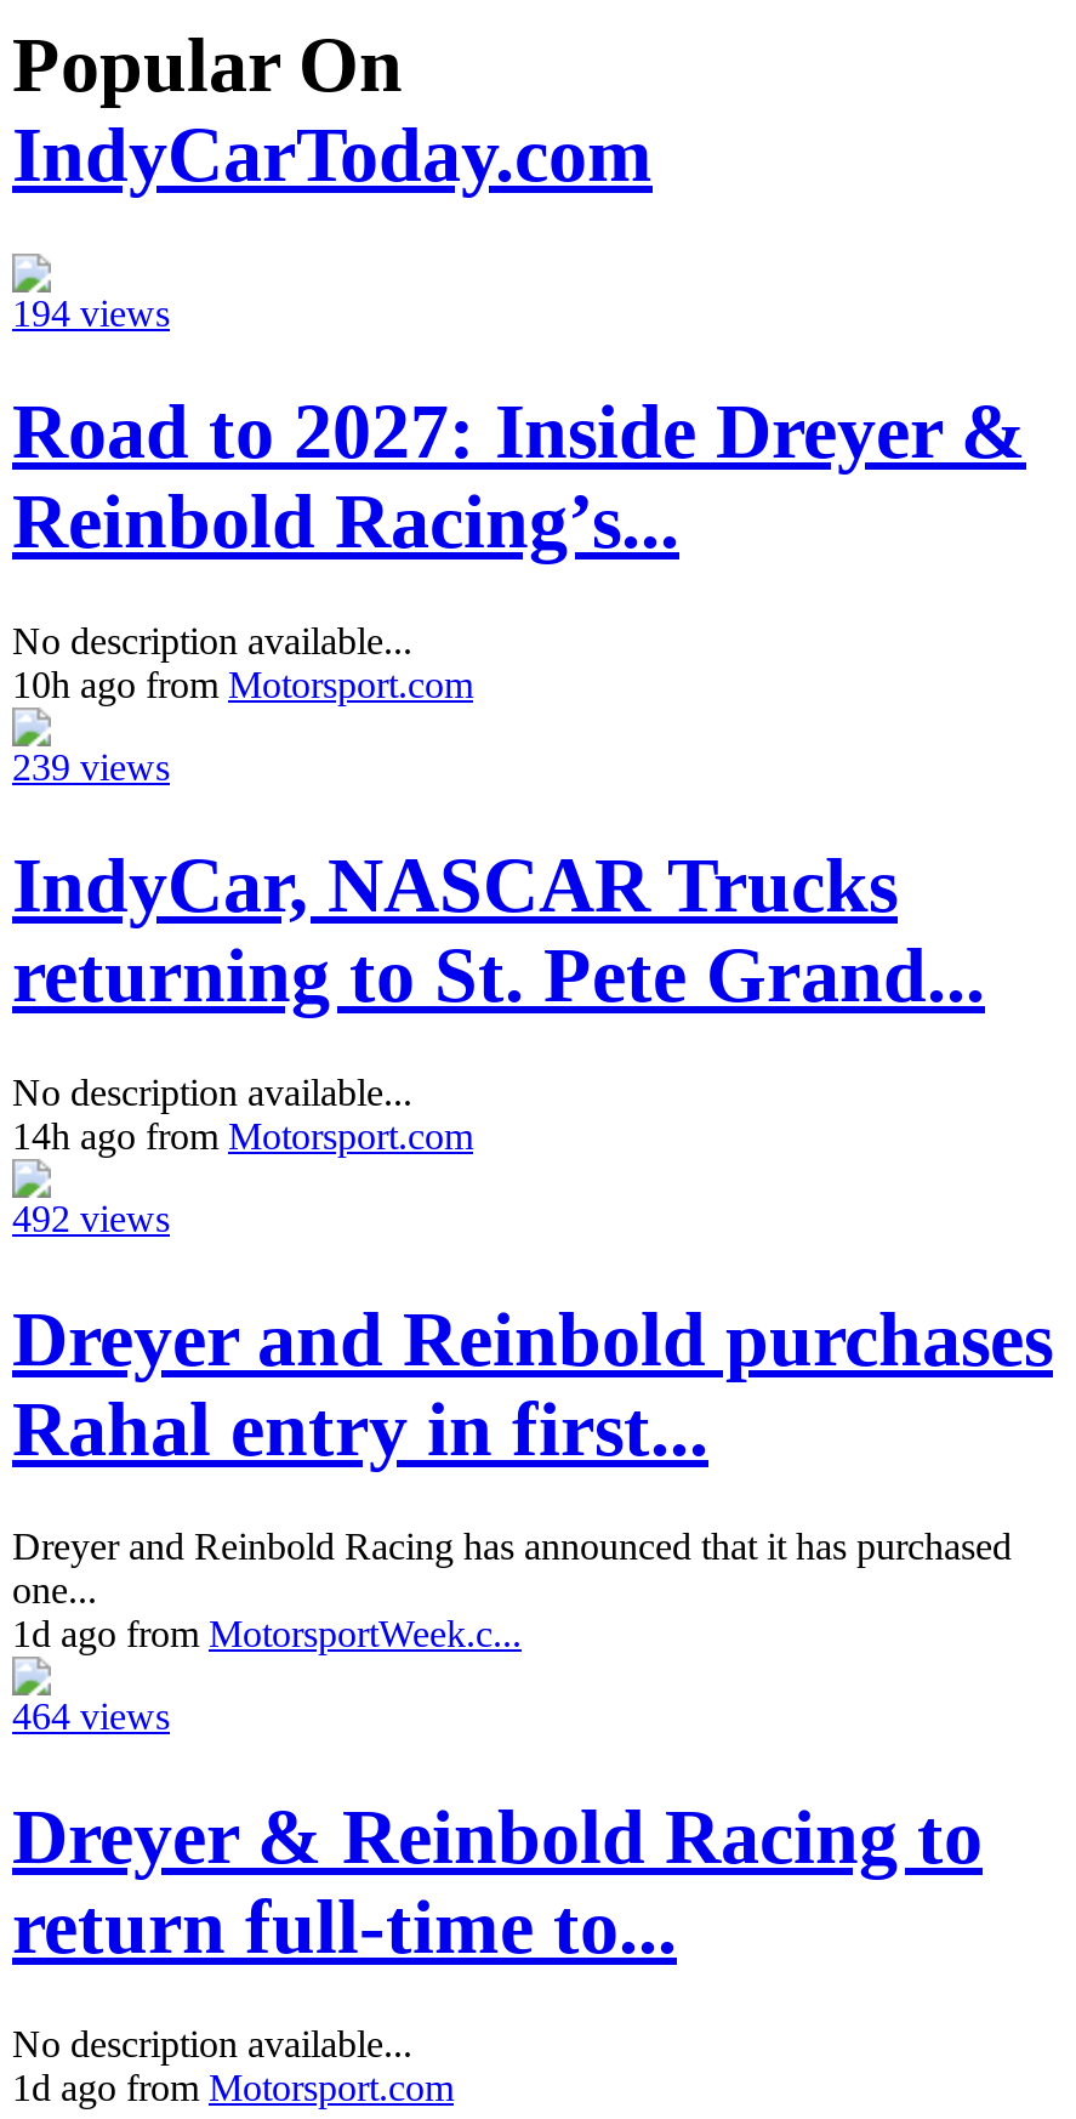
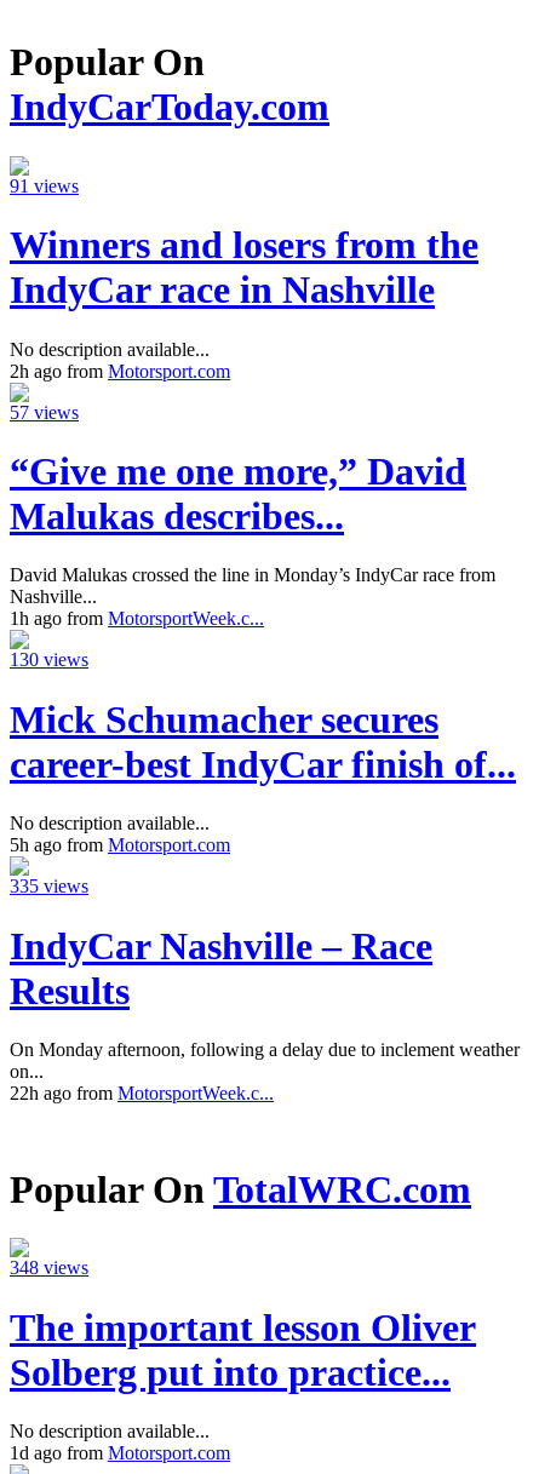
- 194 views
+ 91 views

- Road to 2027: Inside Dreyer &
- Reinbold Racing’s...
+ Winners and losers from the
+ IndyCar race in Nashville

- 10h ago from Motorsport.com
- 239 views
- IndyCar, NASCAR Trucks
- returning to St. Pete Grand...
+ 2h ago from Motorsport.com
+ 57 views
+ “Give me one more,” David
+ Malukas describes...
+ David Malukas crossed the line in Monday’s IndyCar race from
+ Nashville...
+ 1h ago from MotorsportWeek.c...
+ 130 views
+ Mick Schumacher secures
+ career-best IndyCar finish of...

- 14h ago from Motorsport.com
- 492 views
- Dreyer and Reinbold purchases
- Rahal entry in first...
- Dreyer and Reinbold Racing has announced that it has purchased
- one...
- 1d ago from MotorsportWeek.c...
- 464 views
- Dreyer & Reinbold Racing to
- return full-time to...
+ 5h ago from Motorsport.com
+ 335 views
+ IndyCar Nashville – Race
+ Results
+ On Monday afternoon, following a delay due to inclement weather
+ on...
+ 22h ago from MotorsportWeek.c...
+ Popular On TotalWRC.com
+ 348 views
+ The important lesson Oliver
+ Solberg put into practice...
